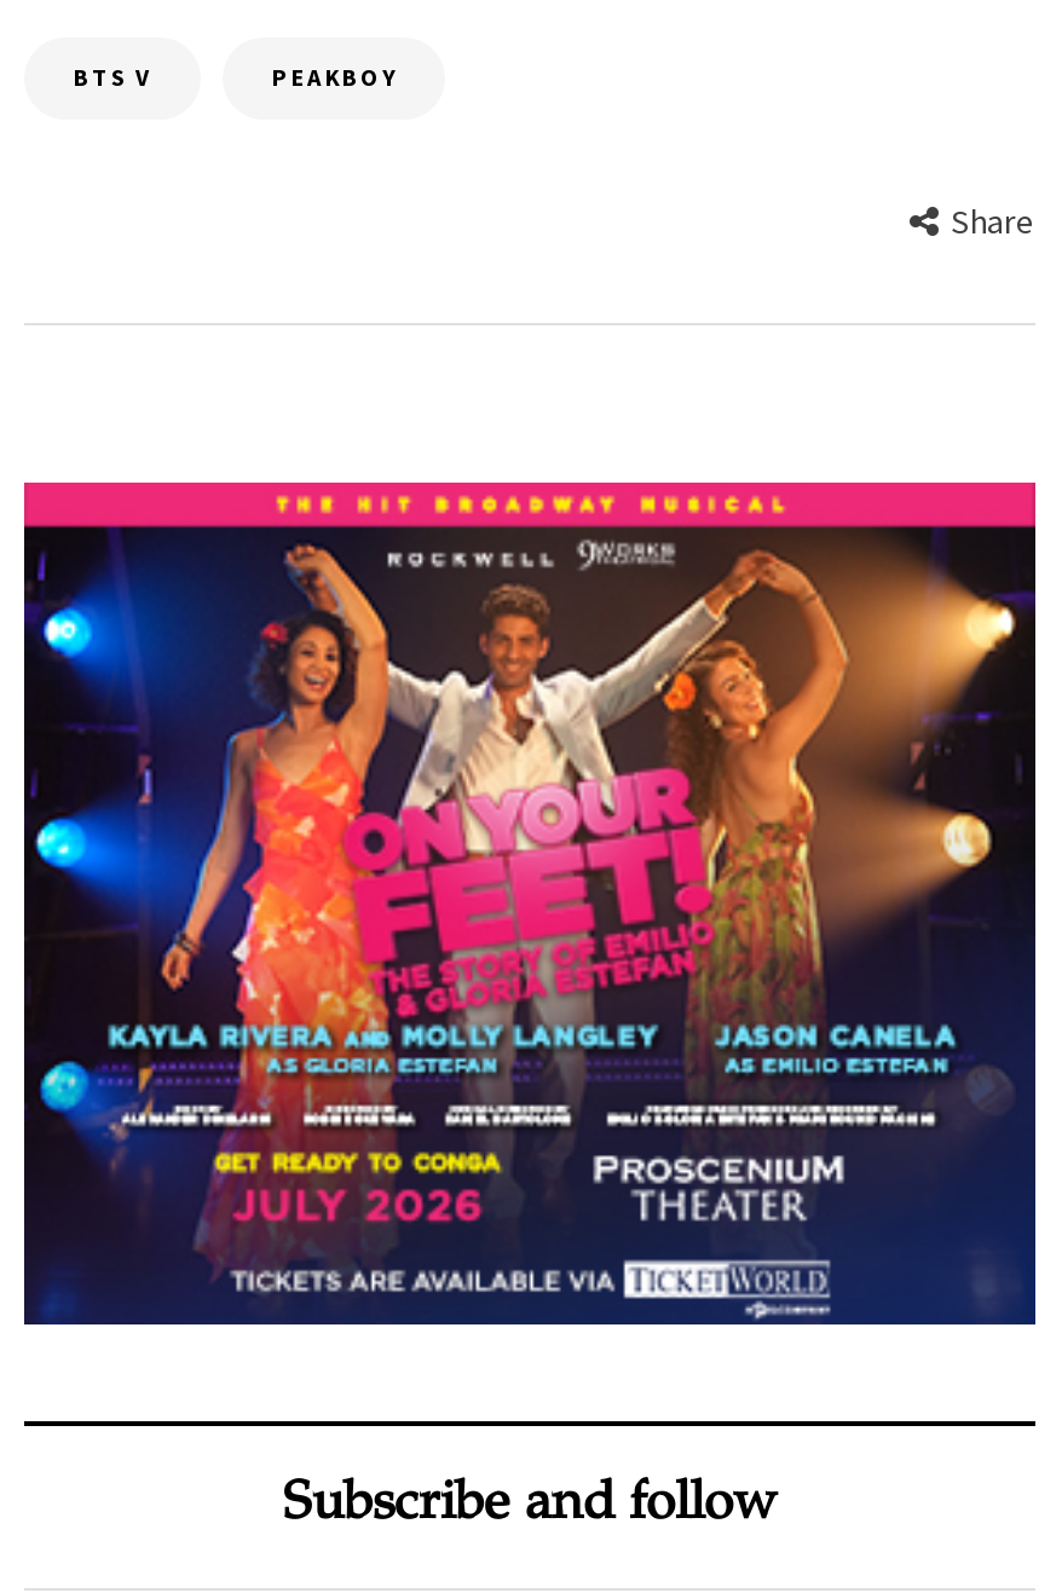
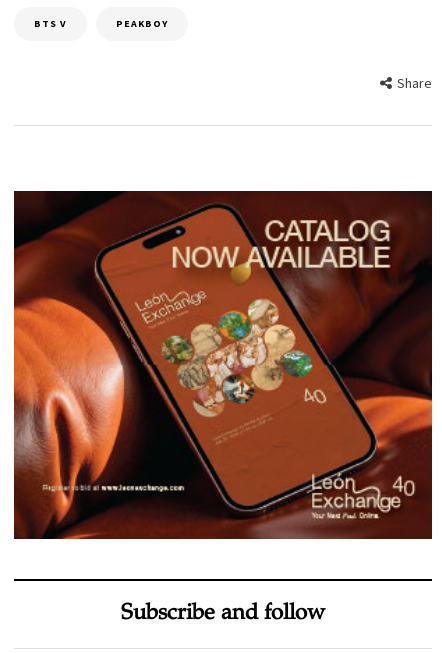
- [image]
+ [image]
